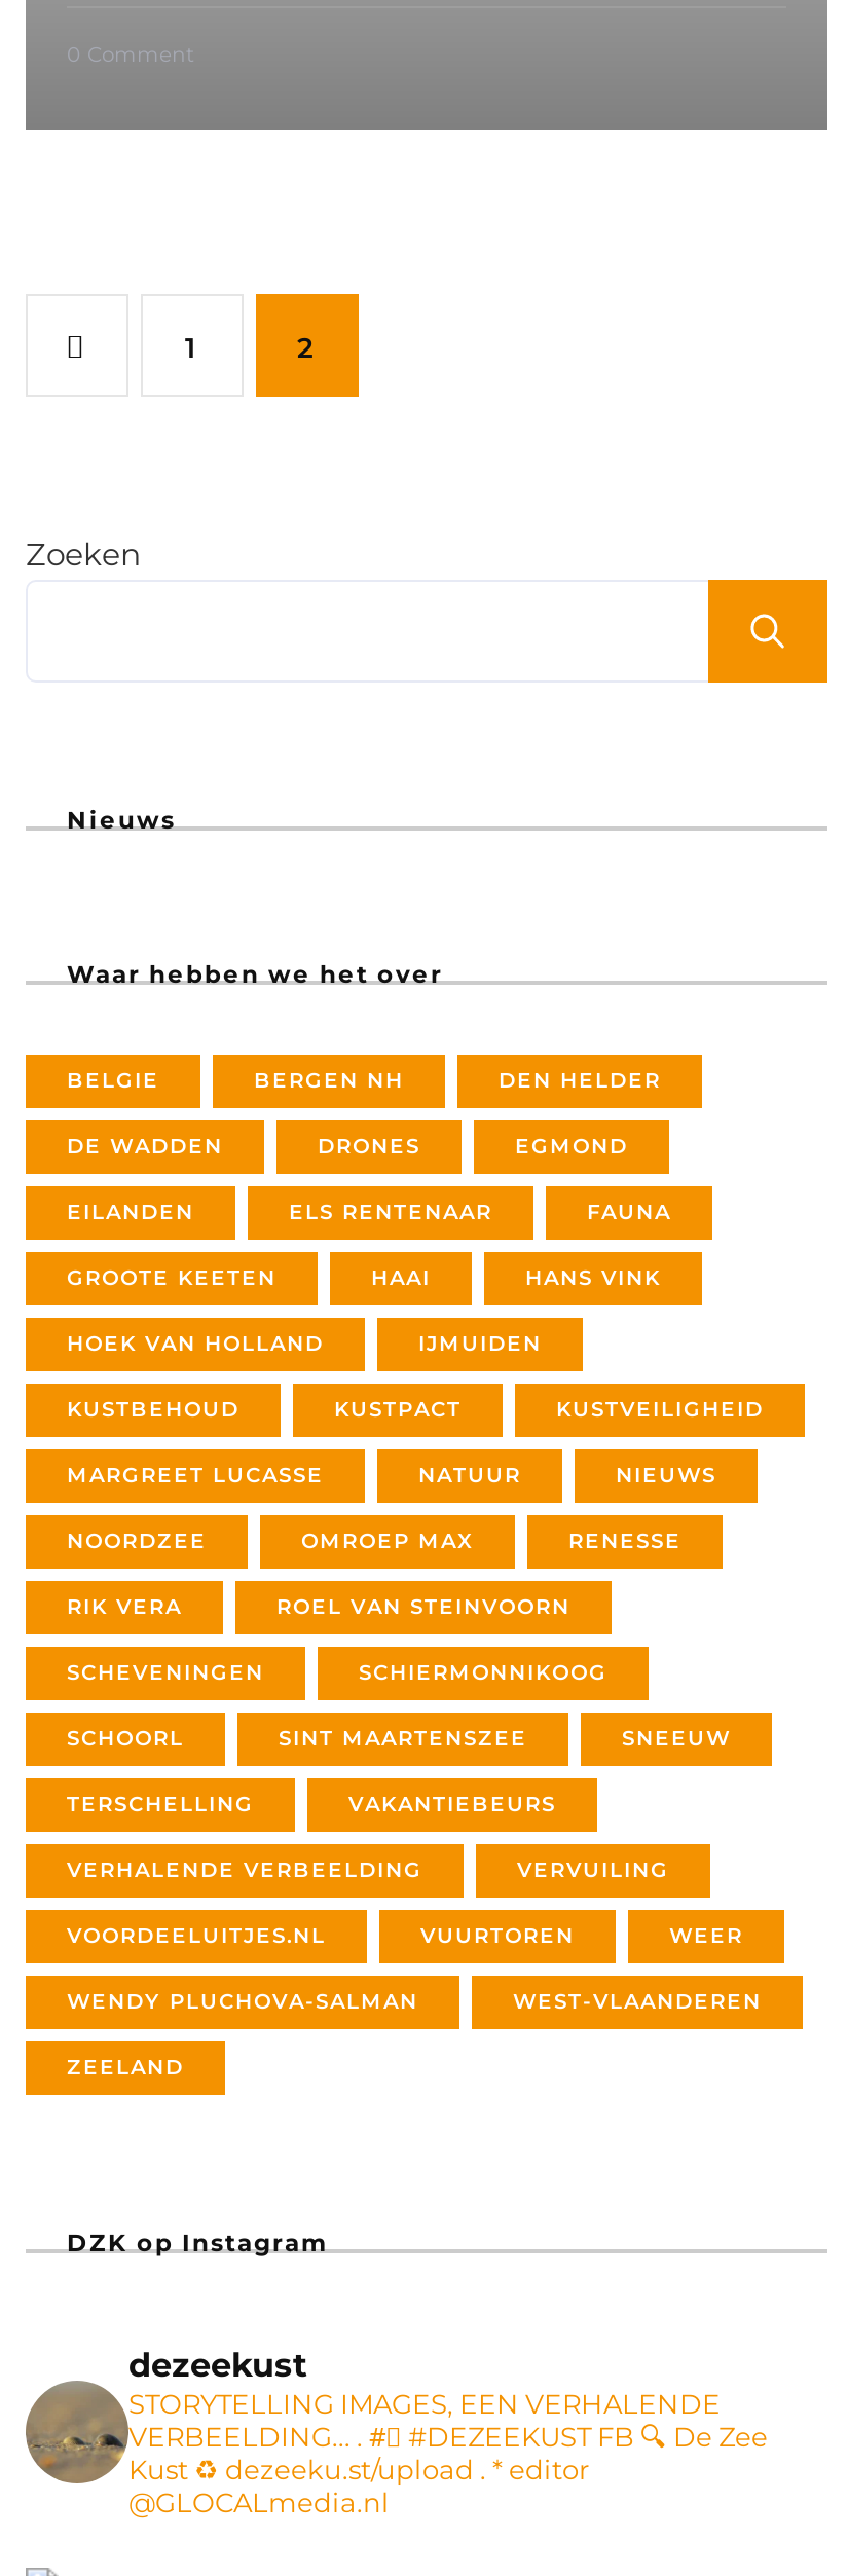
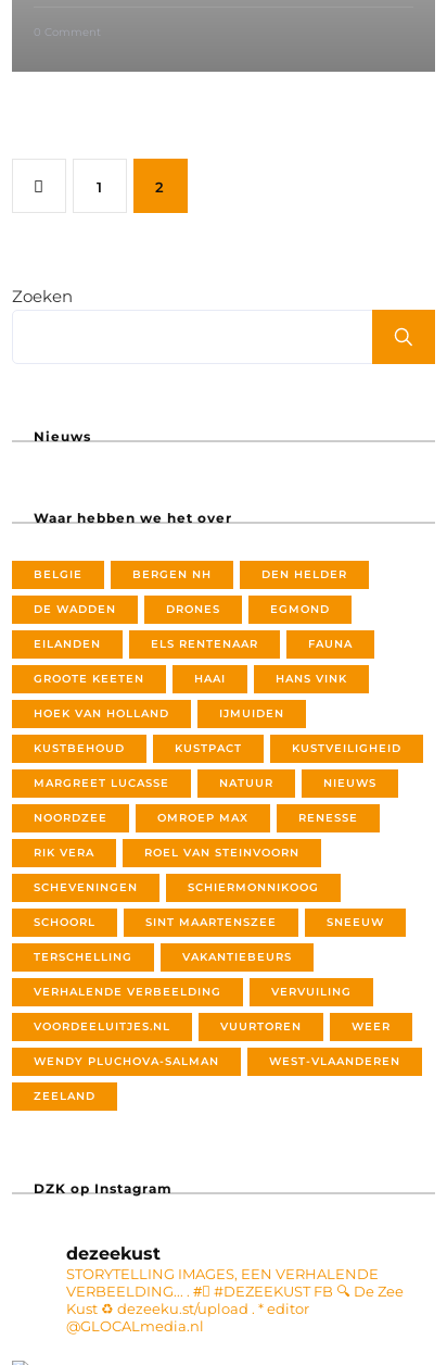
- [image]
